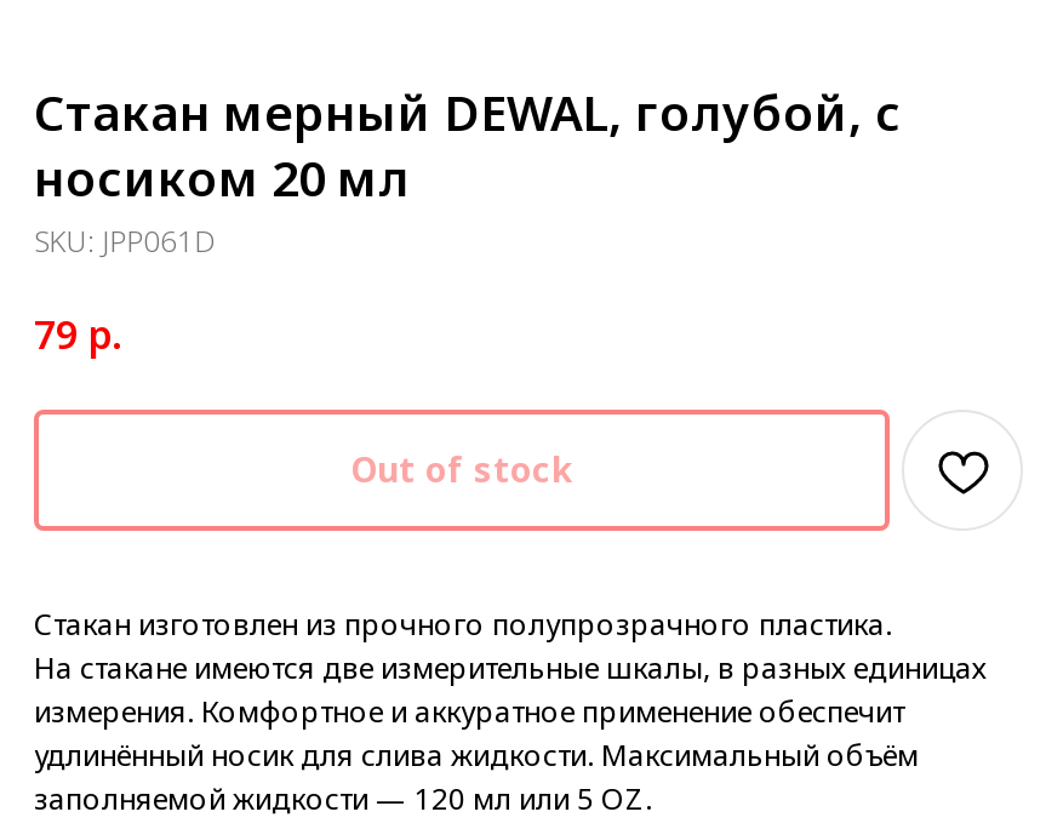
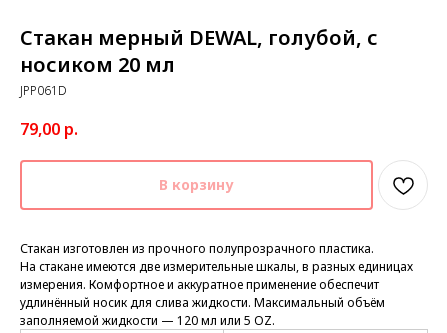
- SKU: JPP061D
+ JPP061D

- 79 р.
+ 79,00 р.

- Out of stock
+ В корзину
